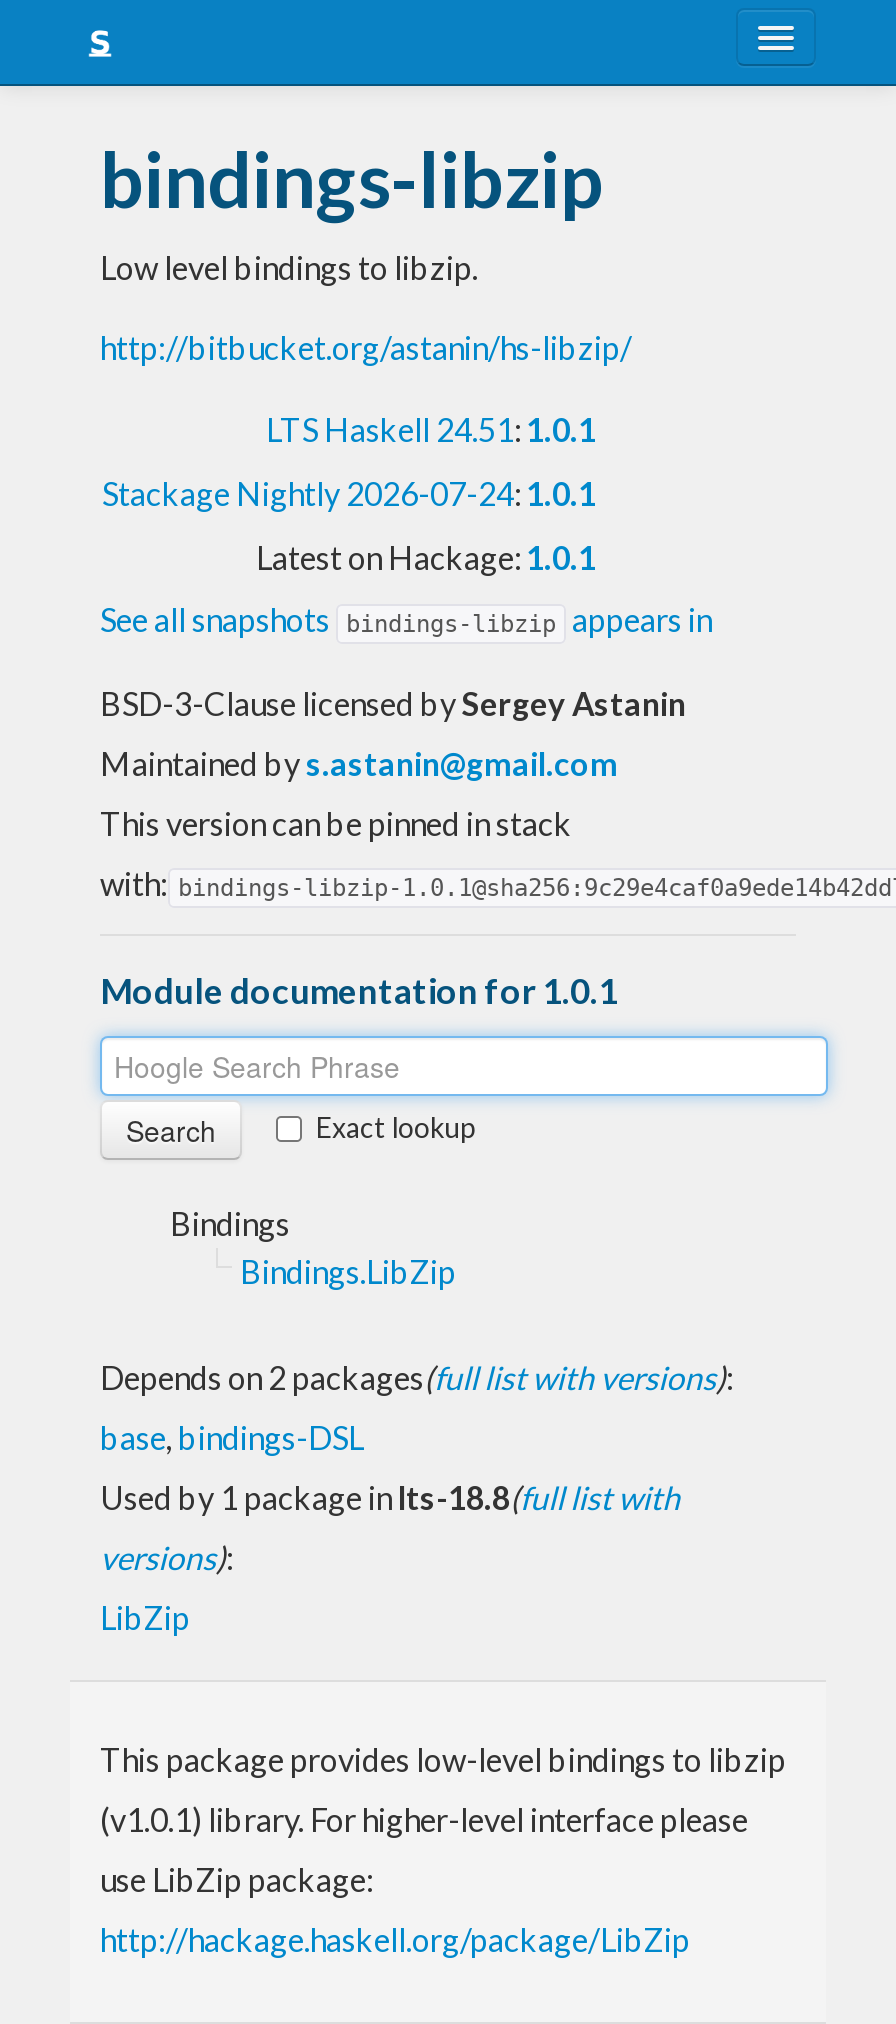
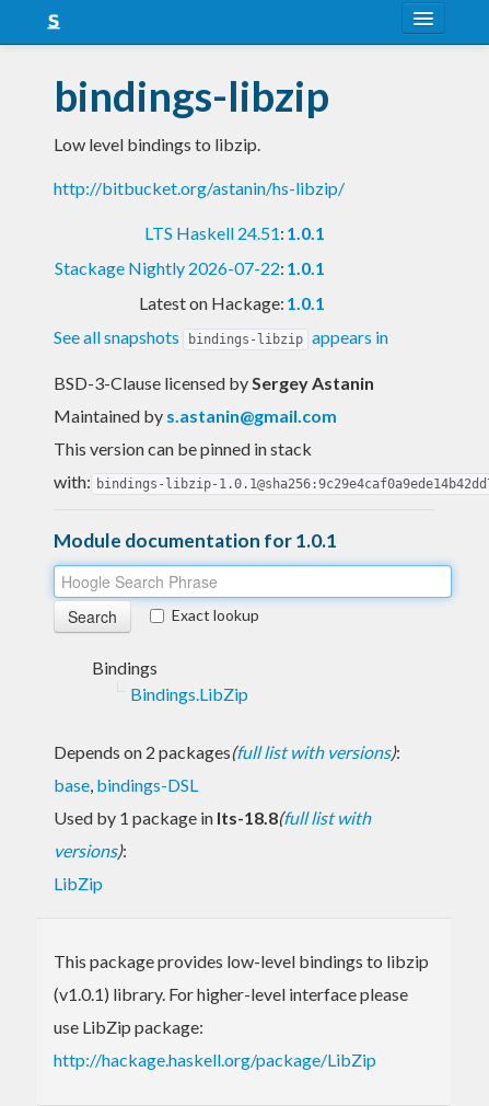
- Stackage Nightly 2026-07-24: 1.0.1
+ Stackage Nightly 2026-07-22: 1.0.1
